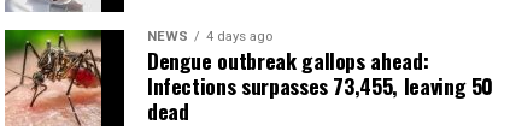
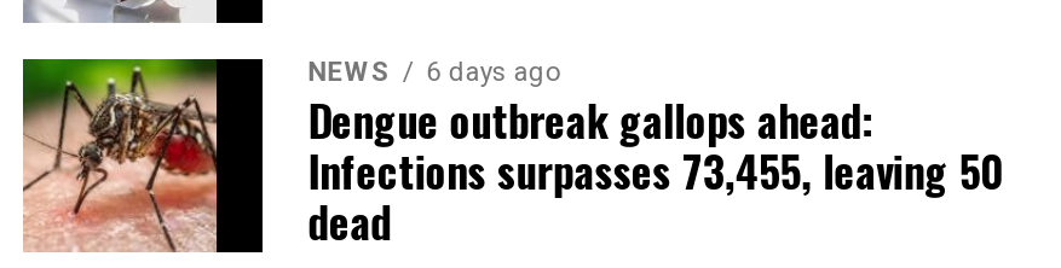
- NEWS 4 days ago
+ NEWS 6 days ago
